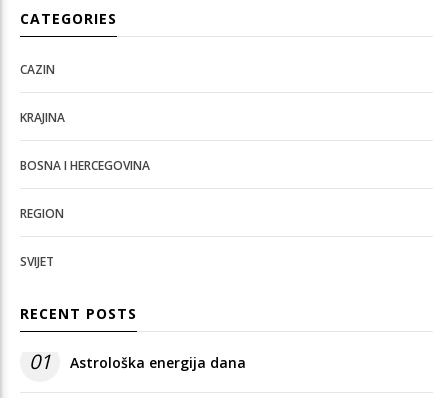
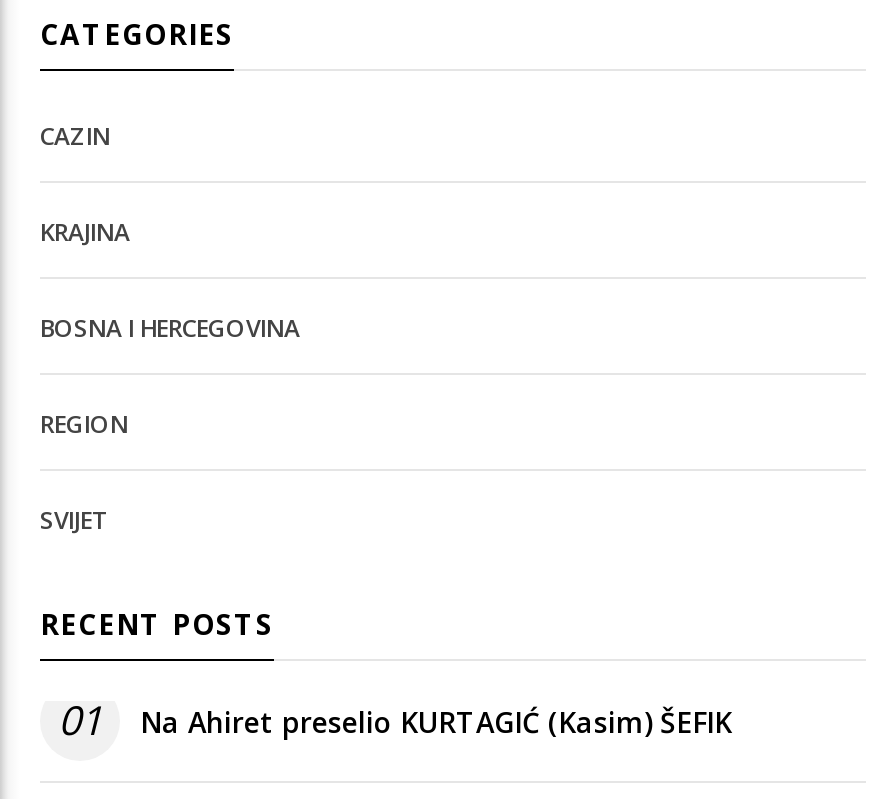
- Astrološka energija dana
+ Na Ahiret preselio KURTAGIĆ (Kasim) ŠEFIK
